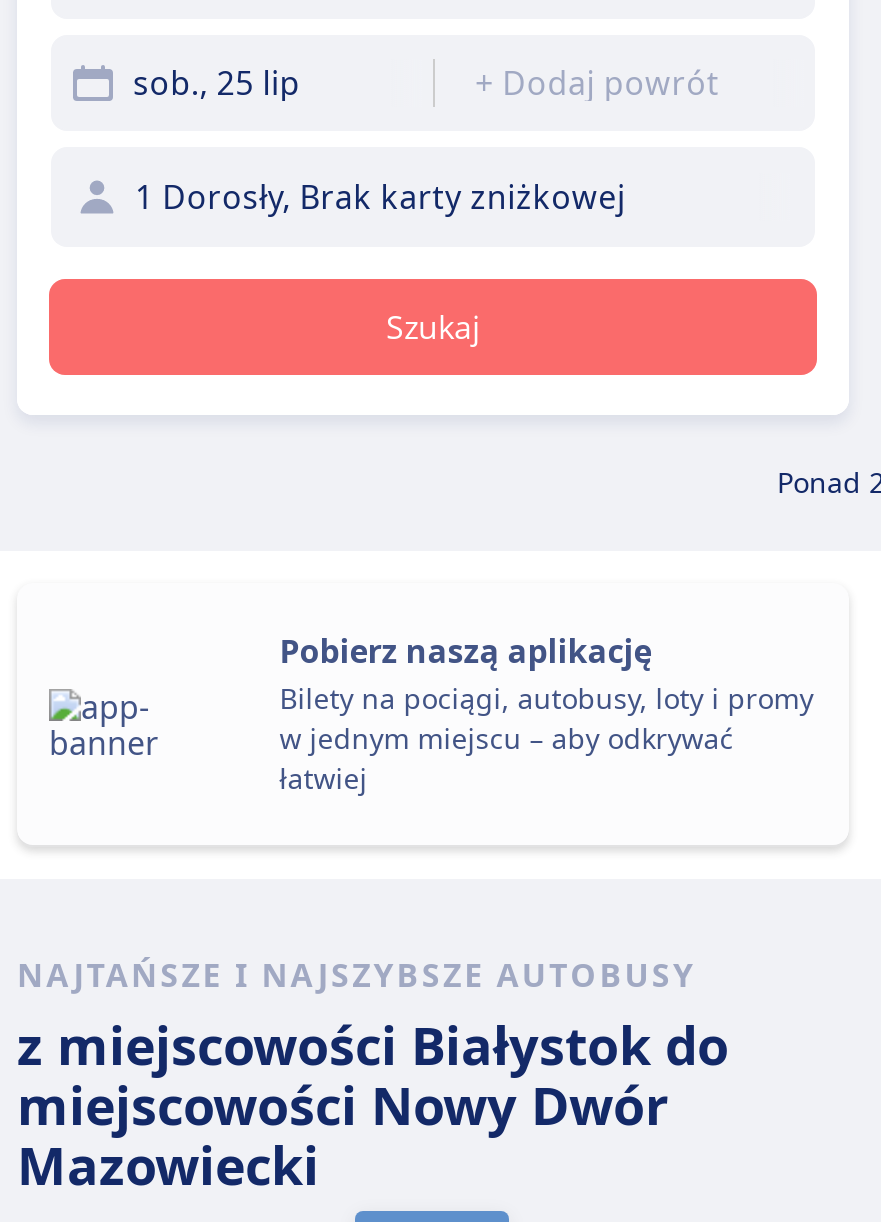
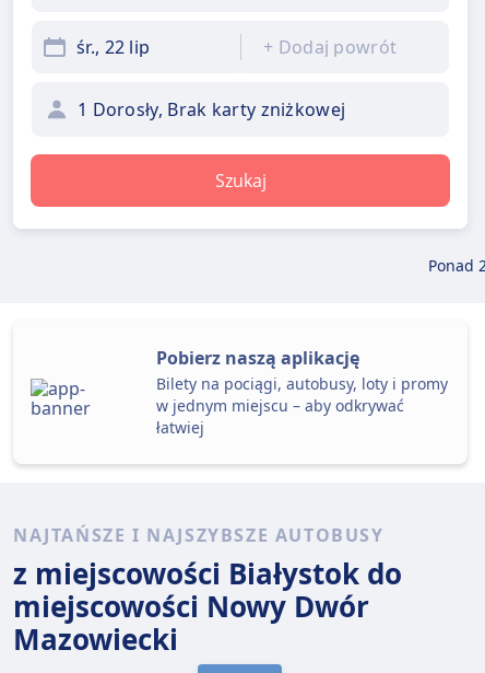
- sob., 25 lip
+ śr., 22 lip
